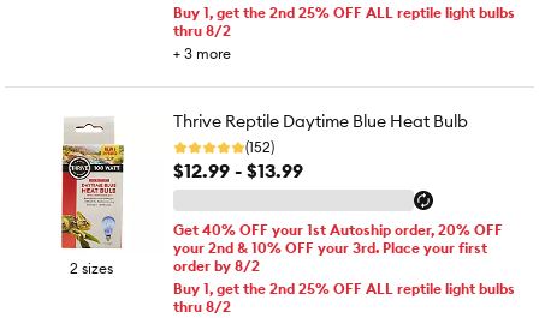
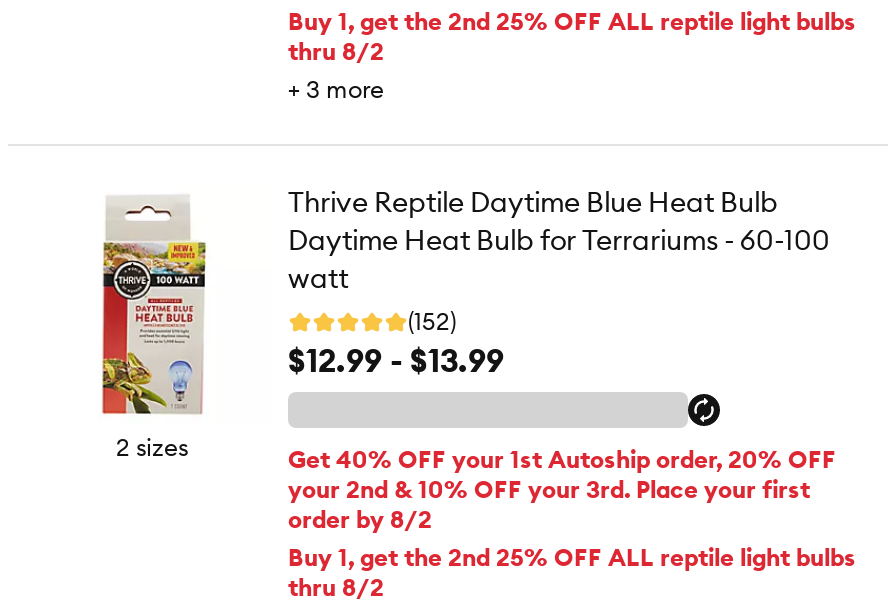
+ Daytime Heat Bulb for Terrariums - 60-100
+ watt
